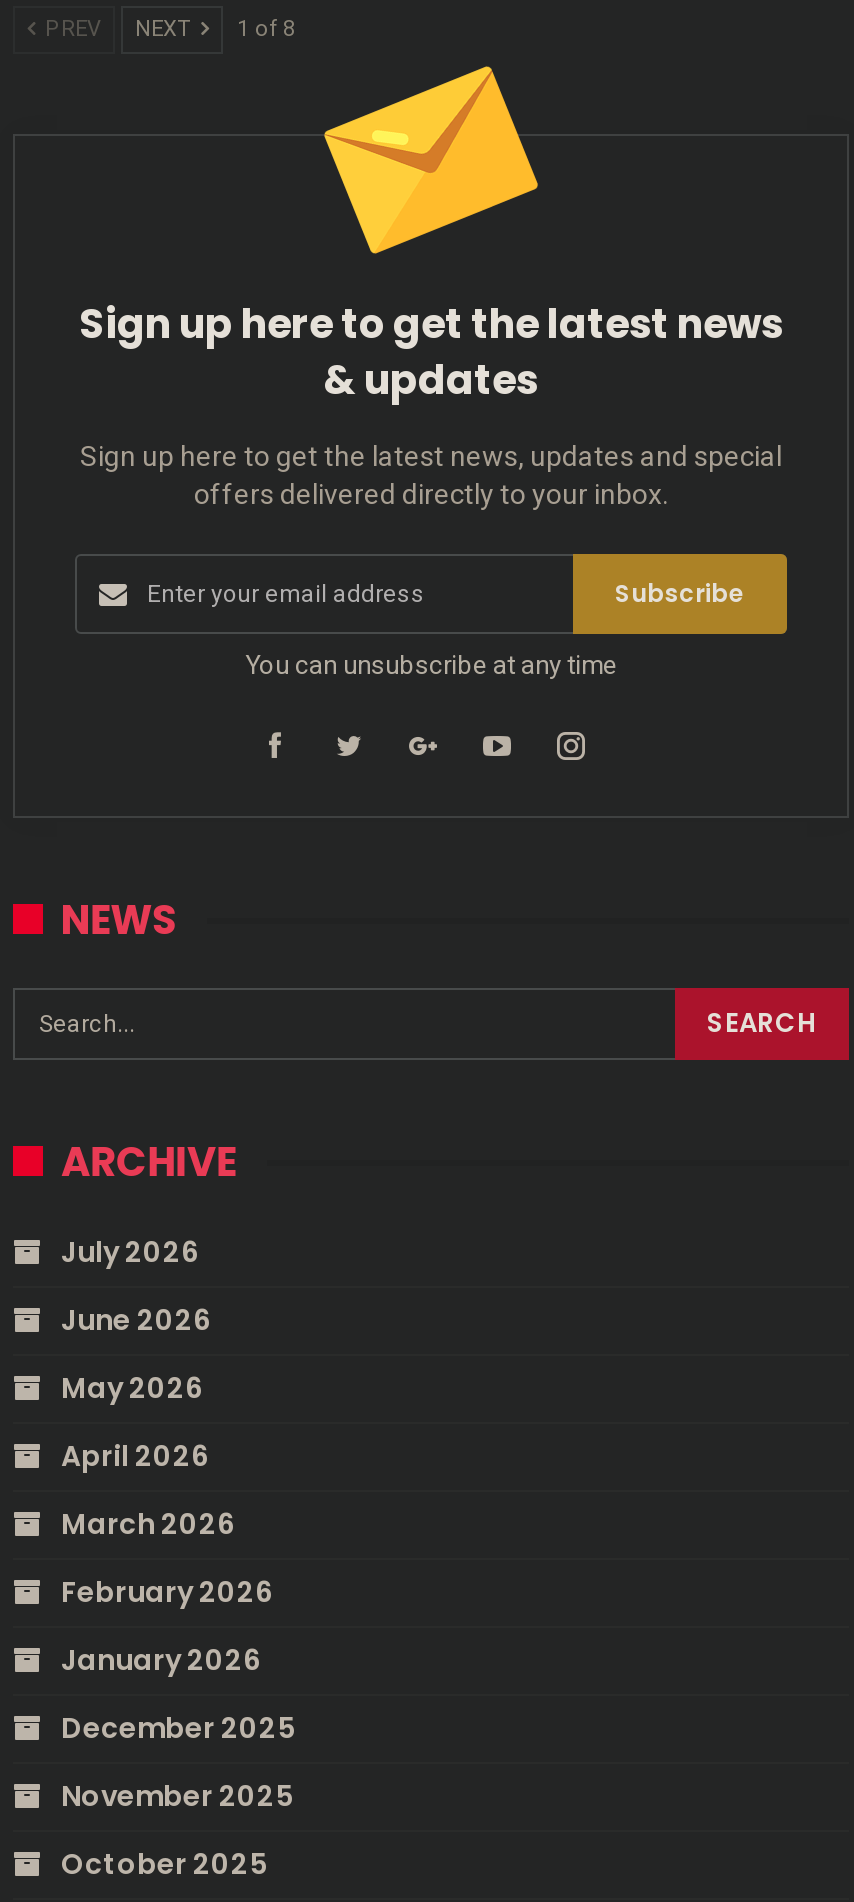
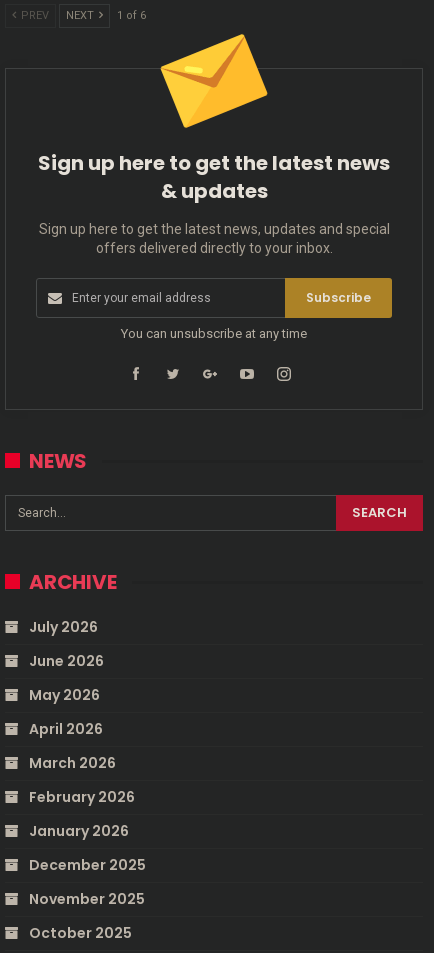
- PREV NEXT 1 of 8
+ PREV NEXT 1 of 6
